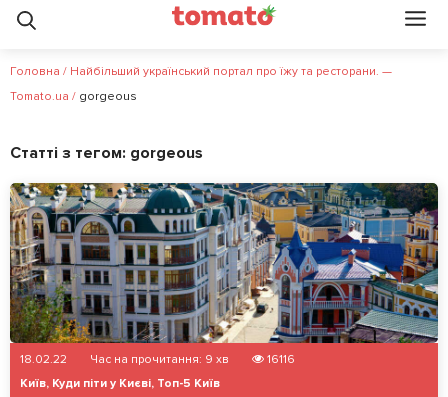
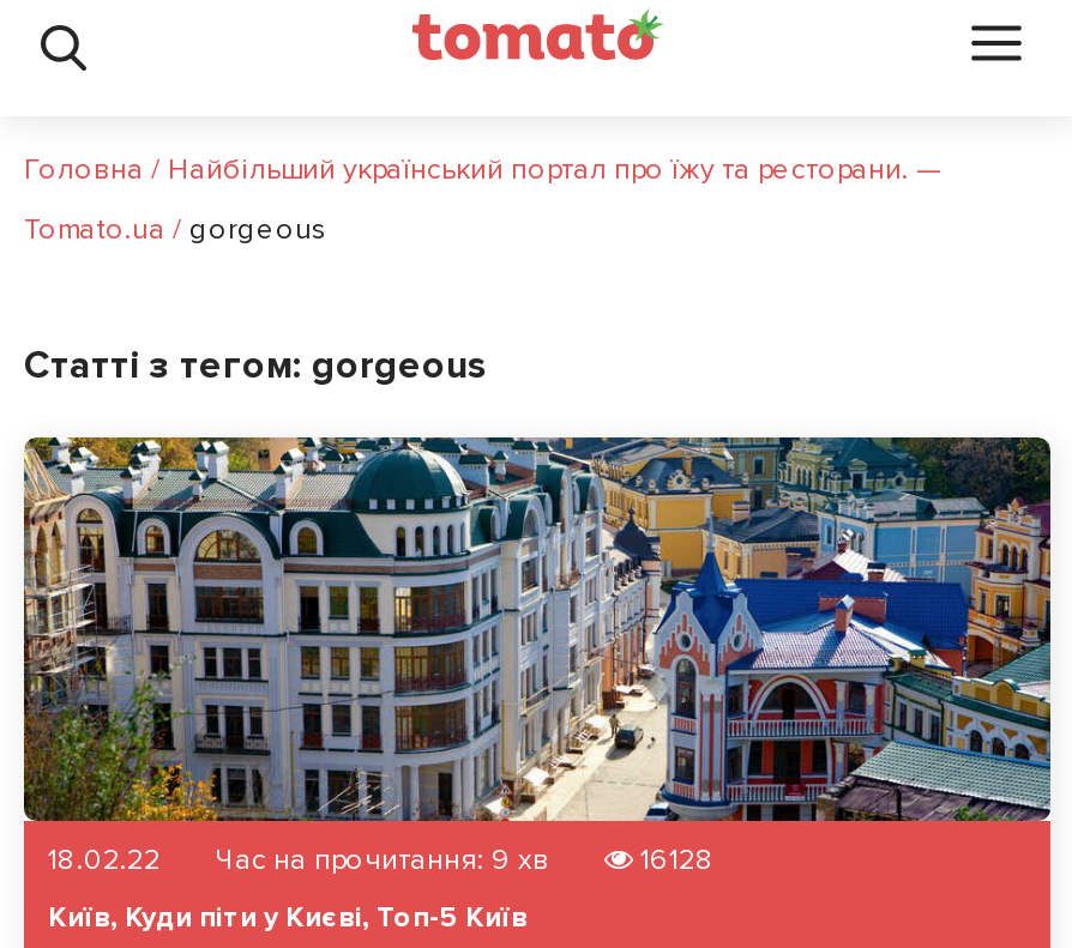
- 16116
+ 16128
